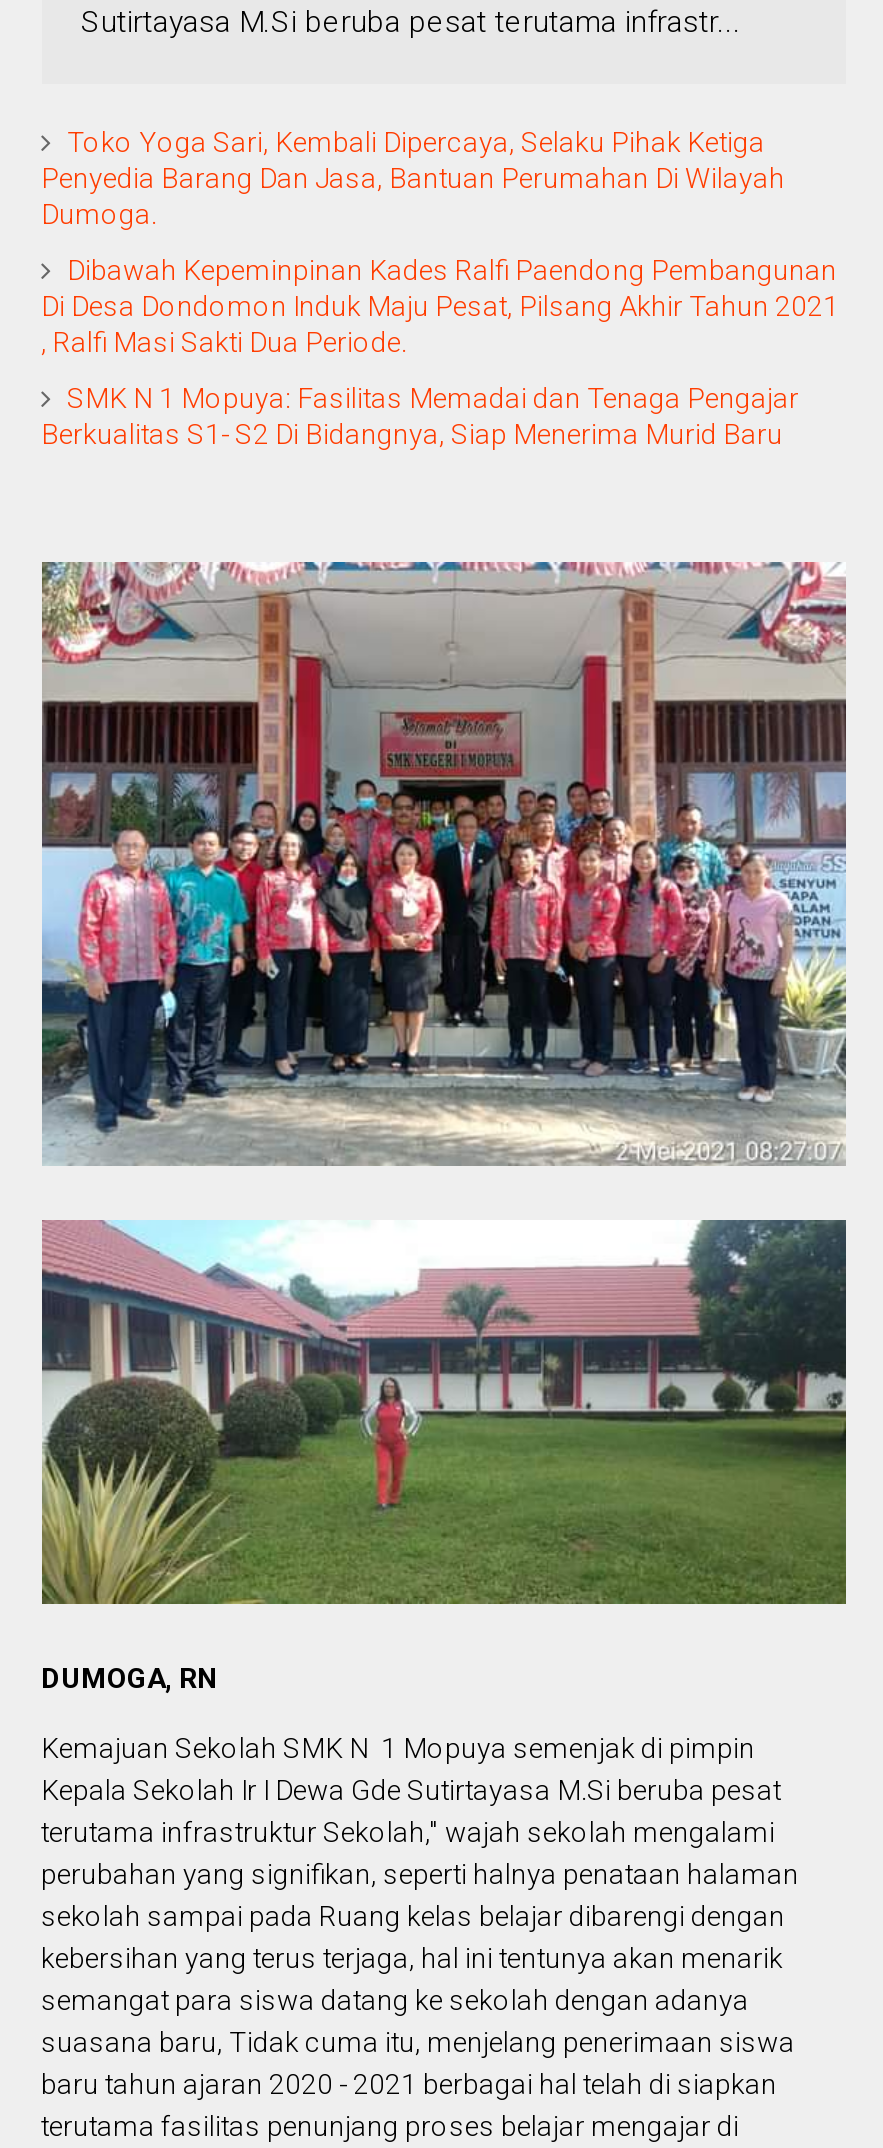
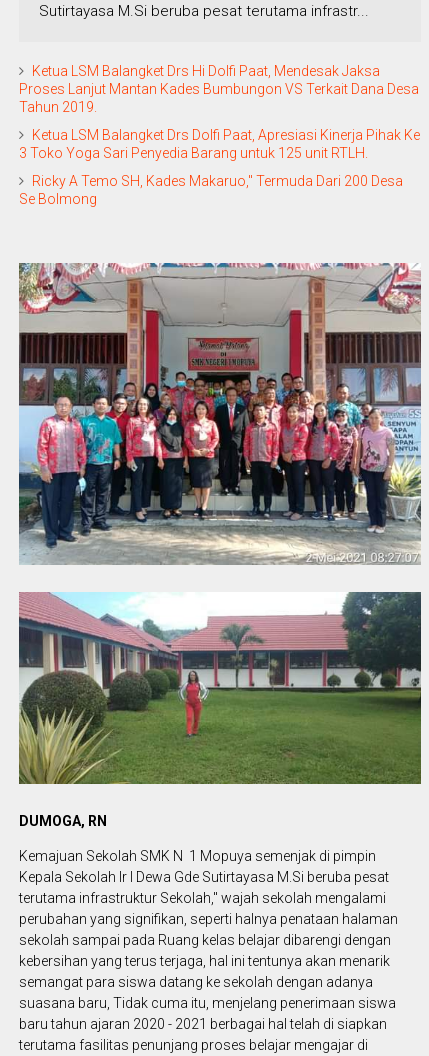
- Toko Yoga Sari, Kembali Dipercaya, Selaku Pihak Ketiga
- Penyedia Barang Dan Jasa, Bantuan Perumahan Di Wilayah
- Dumoga.
+ Ketua LSM Balangket Drs Hi Dolfi Paat, Mendesak Jaksa
+ Proses Lanjut Mantan Kades Bumbungon VS Terkait Dana Desa
+ Tahun 2019.

- Dibawah Kepeminpinan Kades Ralfi Paendong Pembangunan
- Di Desa Dondomon Induk Maju Pesat, Pilsang Akhir Tahun 2021
- , Ralfi Masi Sakti Dua Periode.
+ Ketua LSM Balangket Drs Dolfi Paat, Apresiasi Kinerja Pihak Ke
+ 3 Toko Yoga Sari Penyedia Barang untuk 125 unit RTLH.

- SMK N 1 Mopuya: Fasilitas Memadai dan Tenaga Pengajar
- Berkualitas S1- S2 Di Bidangnya, Siap Menerima Murid Baru
+ Ricky A Temo SH, Kades Makaruo," Termuda Dari 200 Desa
+ Se Bolmong
